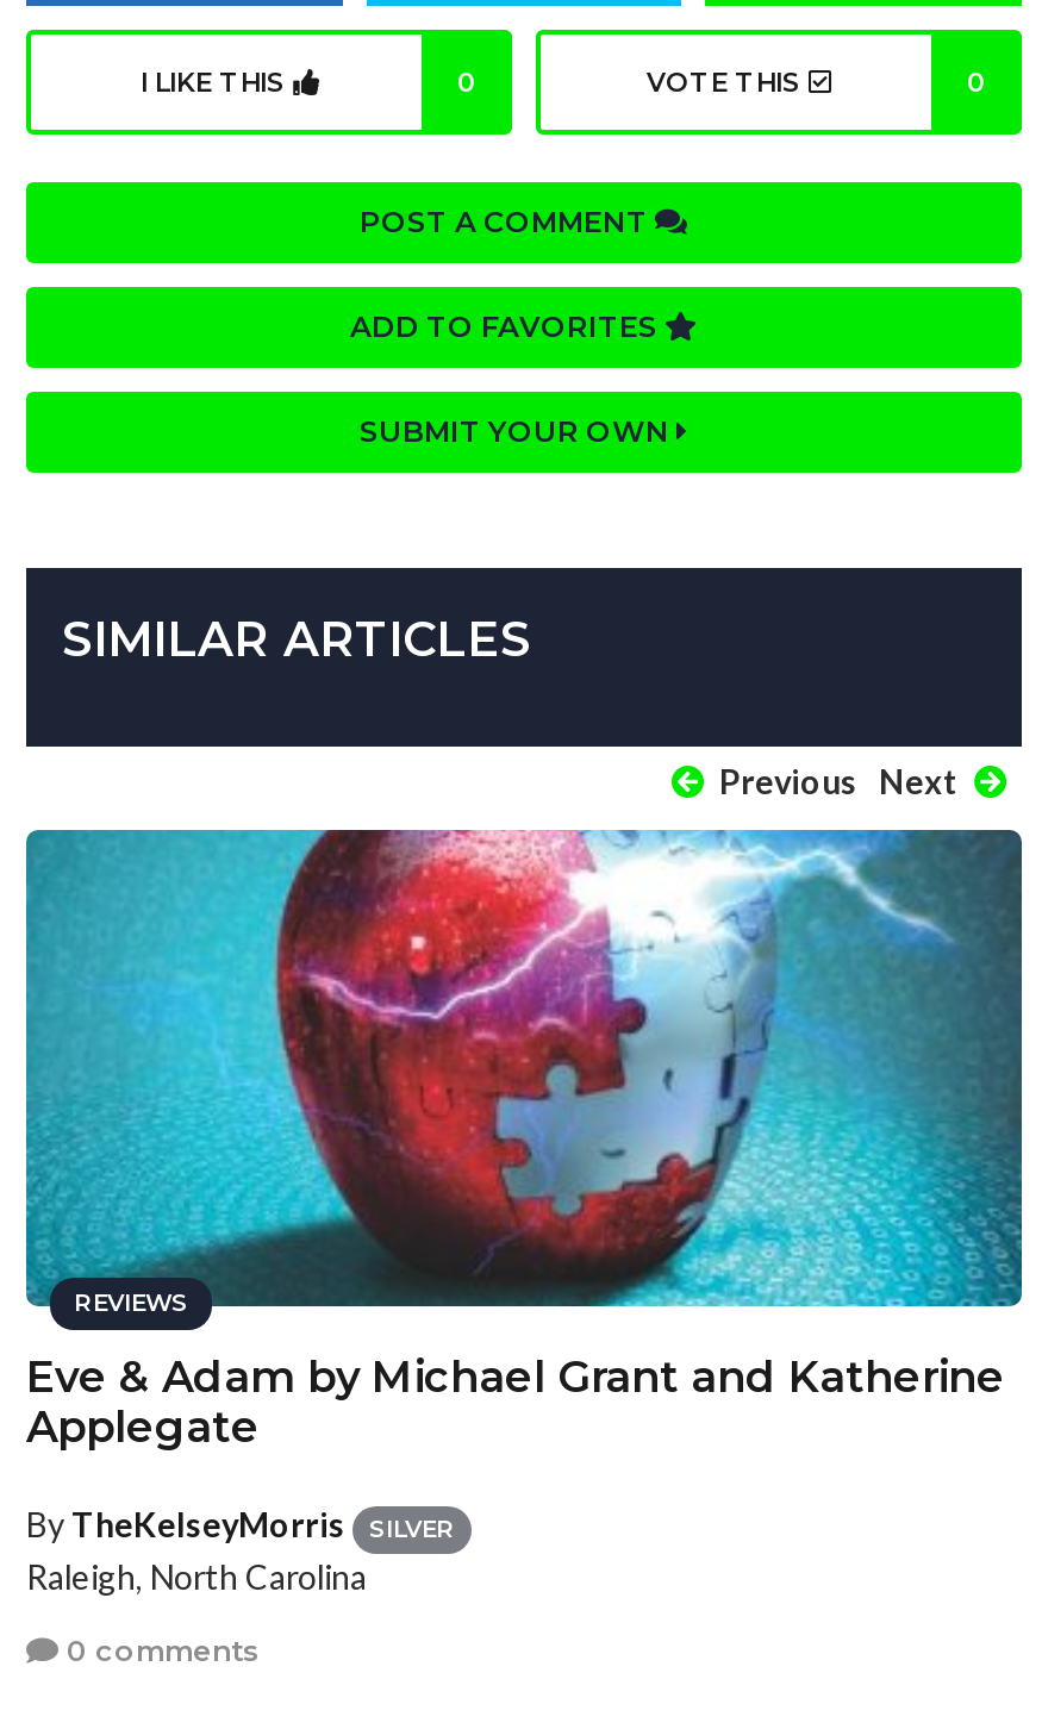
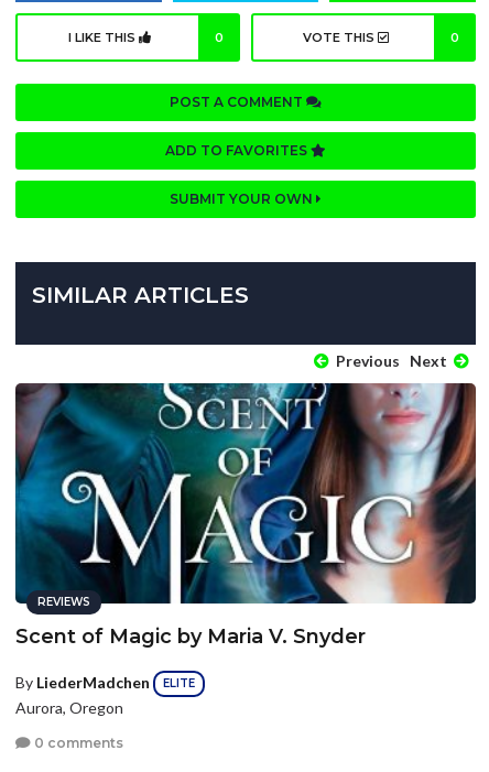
- [image]
- Eve & Adam by Michael Grant and Katherine
- Applegate
+ [image]
+ Scent of Magic by Maria V. Snyder

- By TheKelseyMorris
- SILVER
- Raleigh, North Carolina
+ By LiederMadchen
+ ELITE
+ Aurora, Oregon
